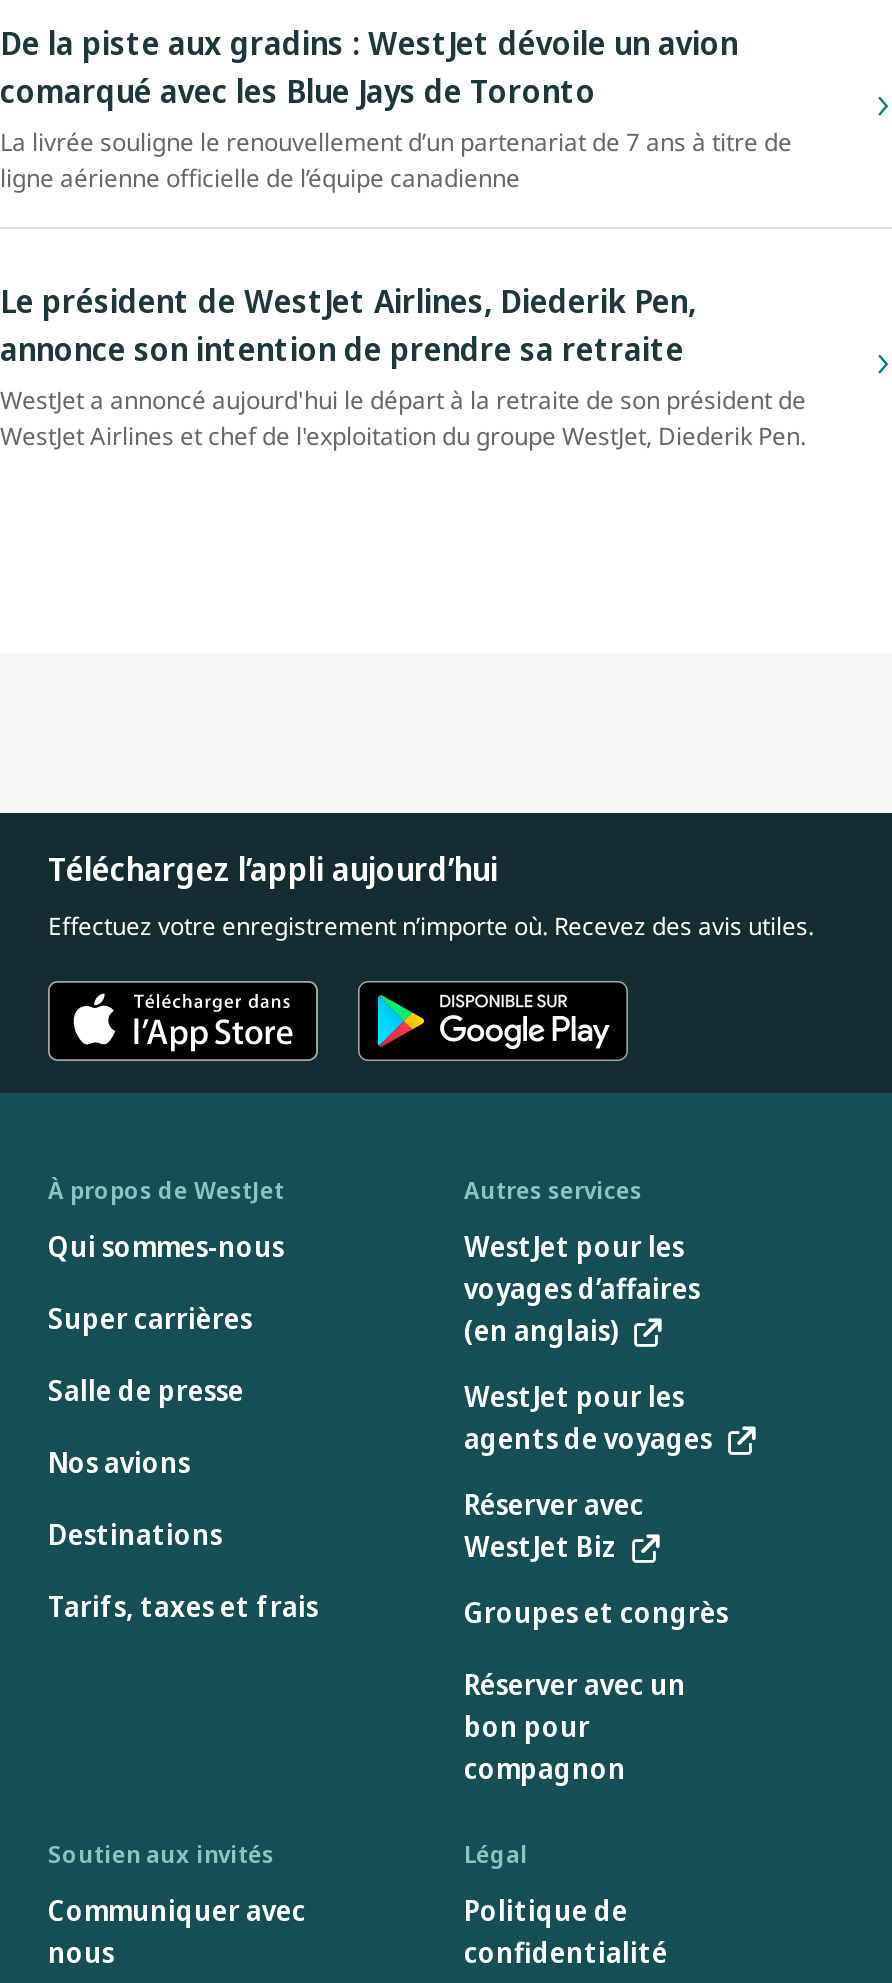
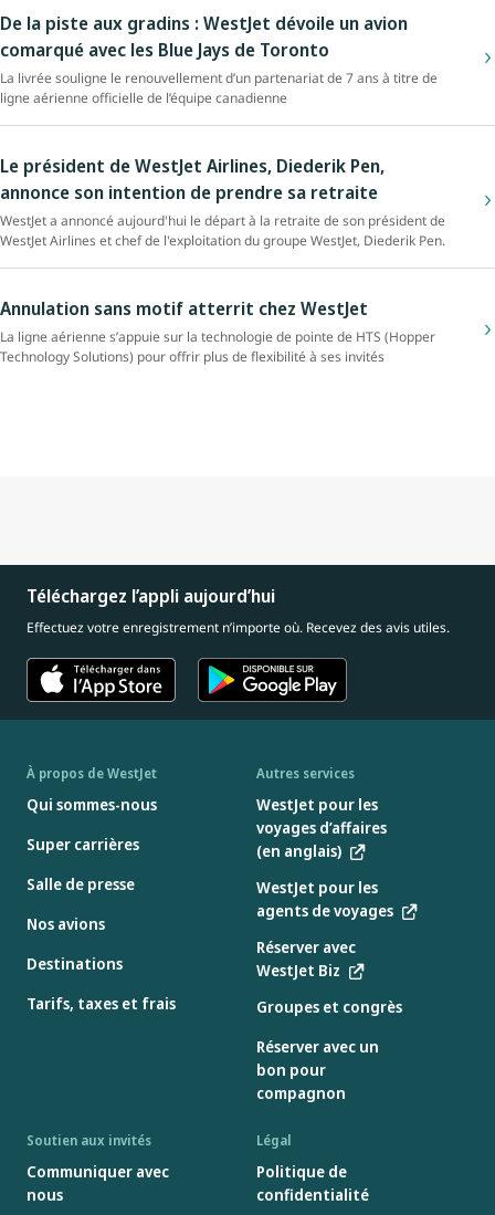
+ Annulation sans motif atterrit chez WestJet
+ La ligne aérienne s’appuie sur la technologie de pointe de HTS (Hopper
+ Technology Solutions) pour offrir plus de flexibilité à ses invités
